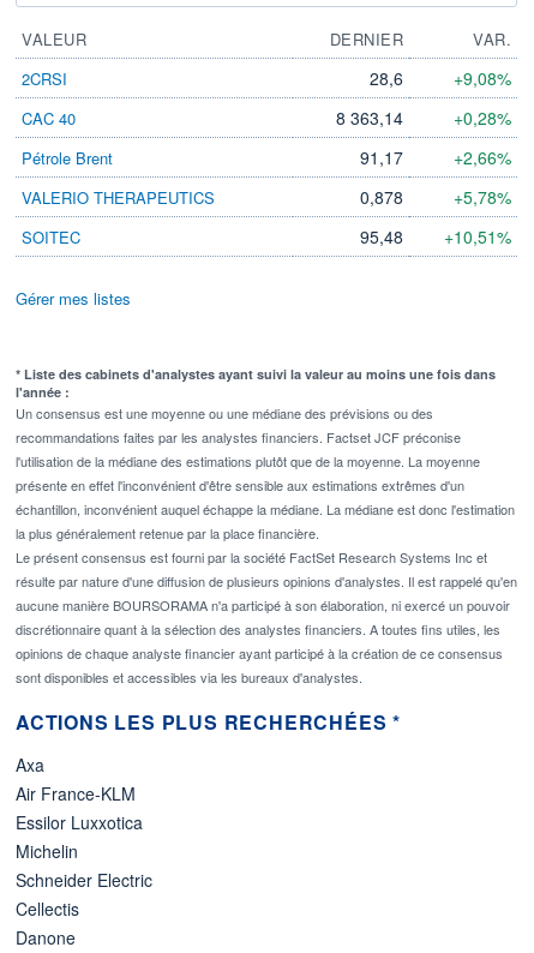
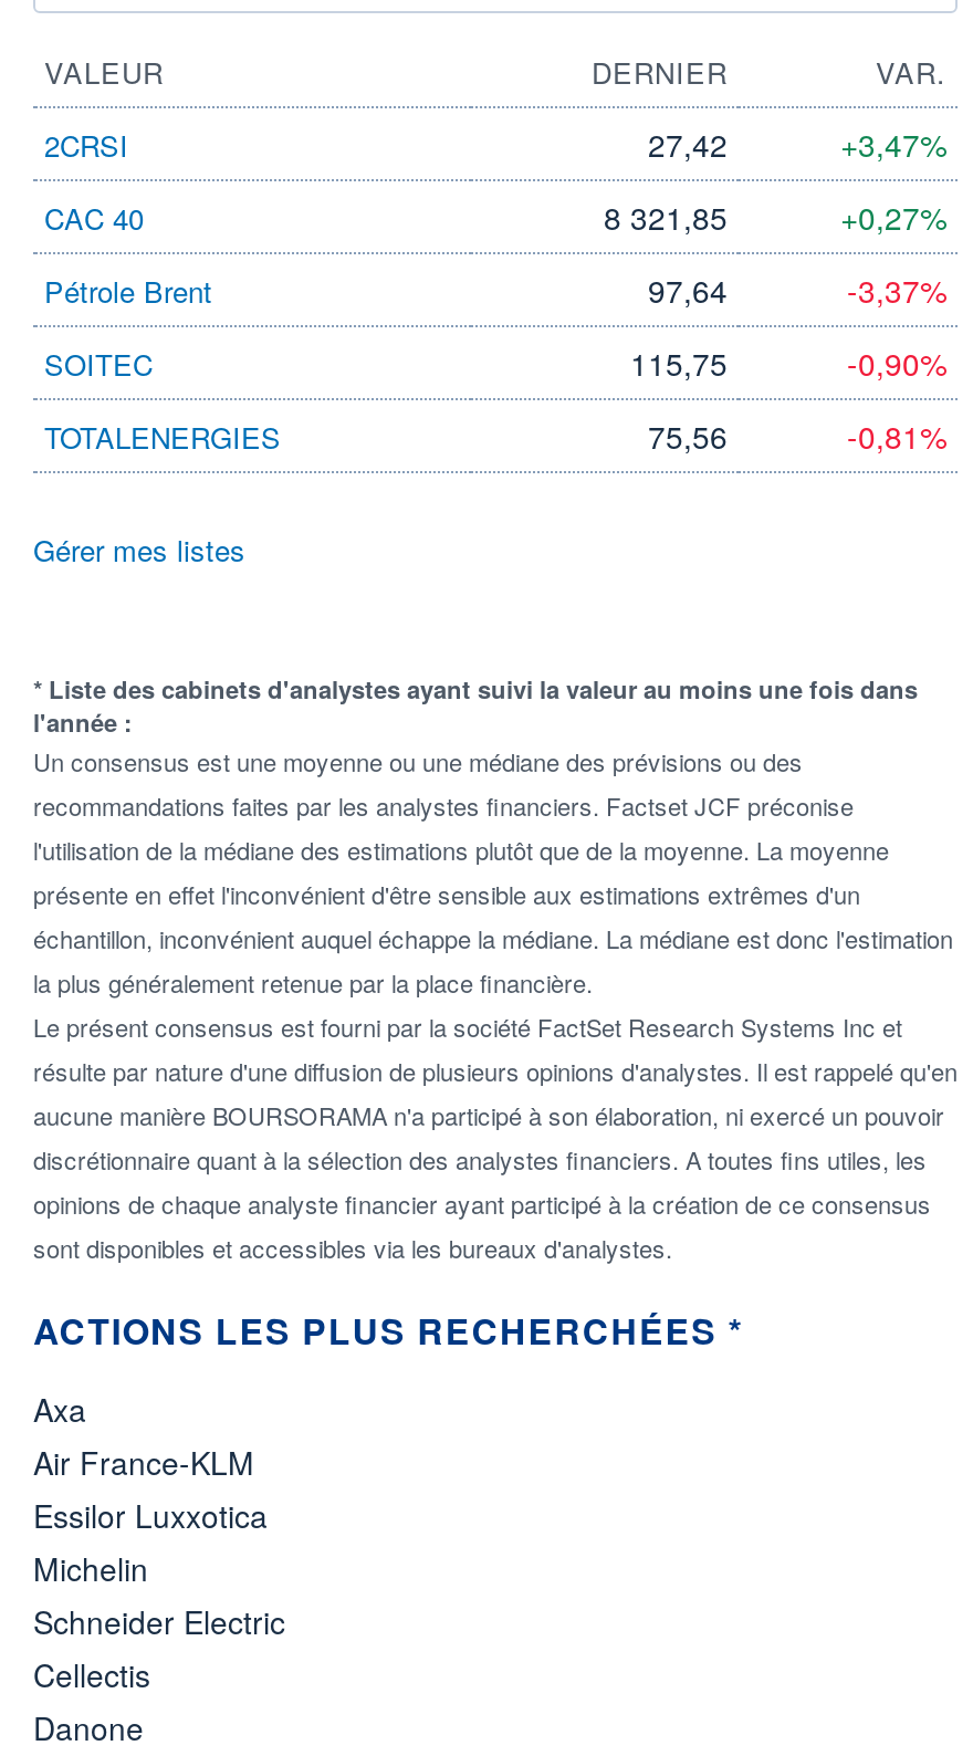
- 28,6
+ 27,42

- +9,08%
+ +3,47%

- 8 363,14
+ 8 321,85

- +0,28%
+ +0,27%

- 91,17
- +2,66%
- VALERIO THERAPEUTICS
- 0,878
- +5,78%
+ 97,64
+ -3,37%

moved up: SOITEC

- 95,48
- +10,51%
+ 115,75
+ -0,90%
+ TOTALENERGIES
+ 75,56
+ -0,81%
